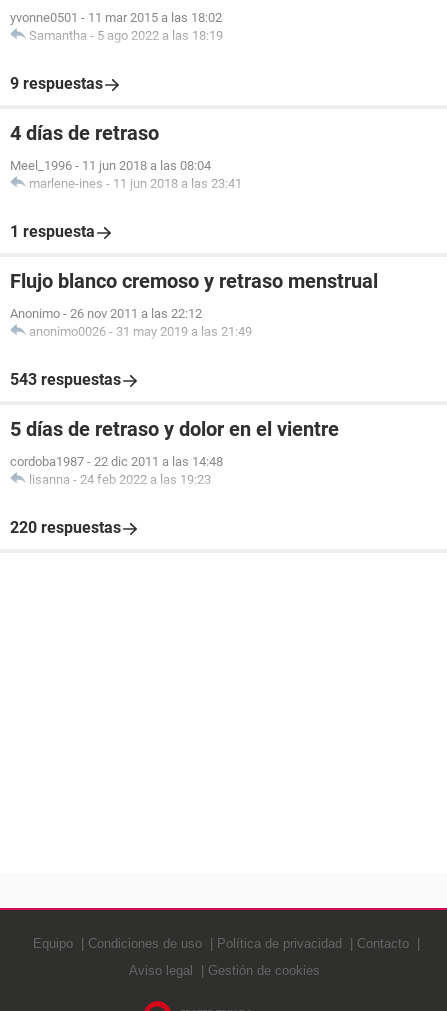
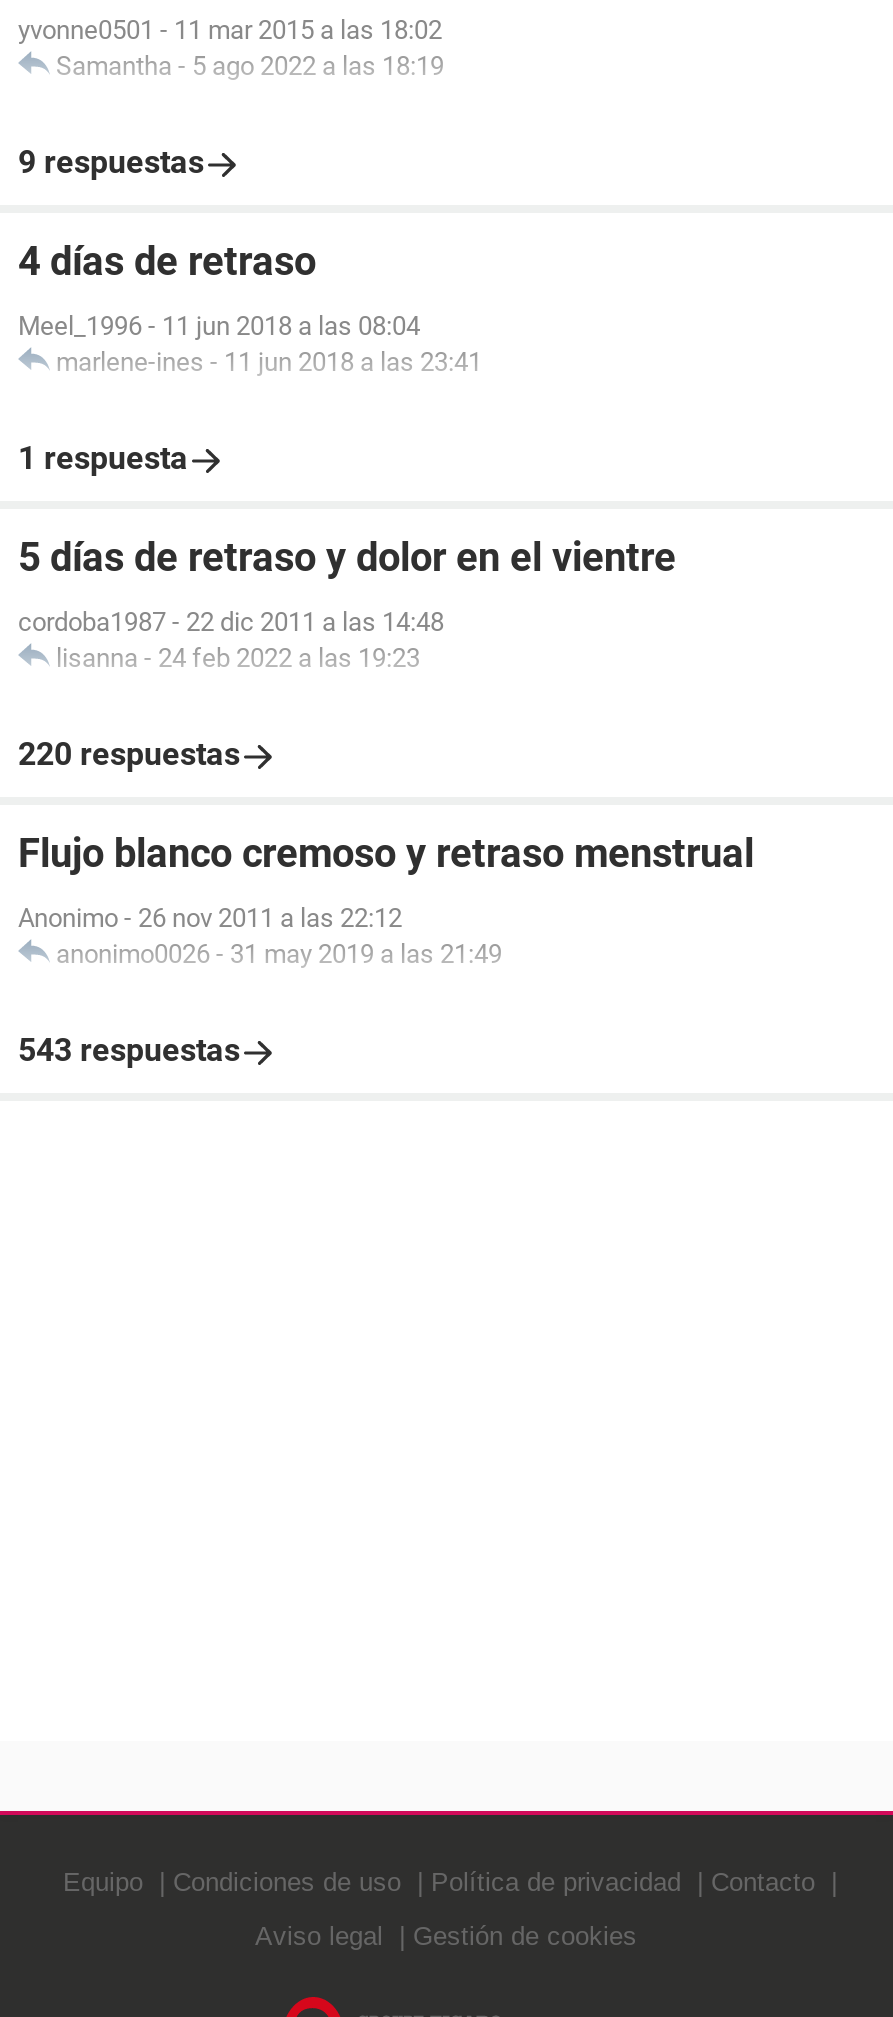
moved down: Flujo blanco cremoso y retraso menstrual | Anonimo - 26 nov 2011 a las 22:12 | anonimo0026 - 31 may 2019 a las 21:49 | 543 respuestas

moved up: 5 días de retraso y dolor en el vientre | cordoba1987 - 22 dic 2011 a las 14:48 | lisanna - 24 feb 2022 a las 19:23 | 220 respuestas
